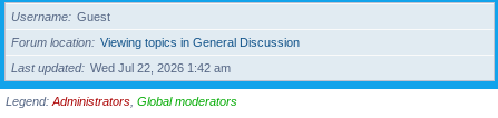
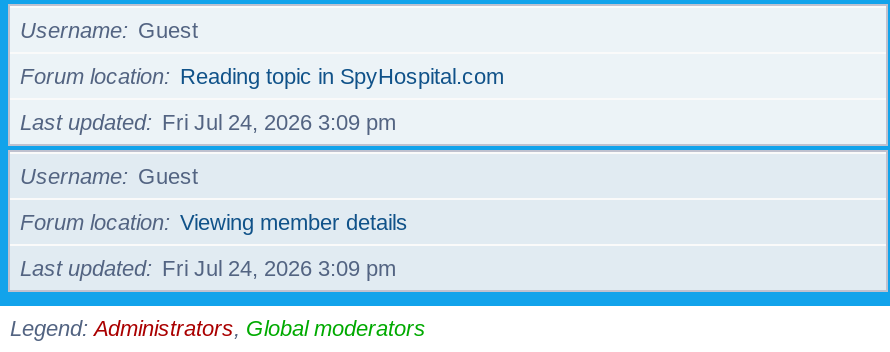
- Viewing topics in General Discussion
+ Reading topic in SpyHospital.com

- Wed Jul 22, 2026 1:42 am
+ Fri Jul 24, 2026 3:09 pm
+ Username
+ Guest
+ Forum location
+ Viewing member details
+ Last updated
+ Fri Jul 24, 2026 3:09 pm
